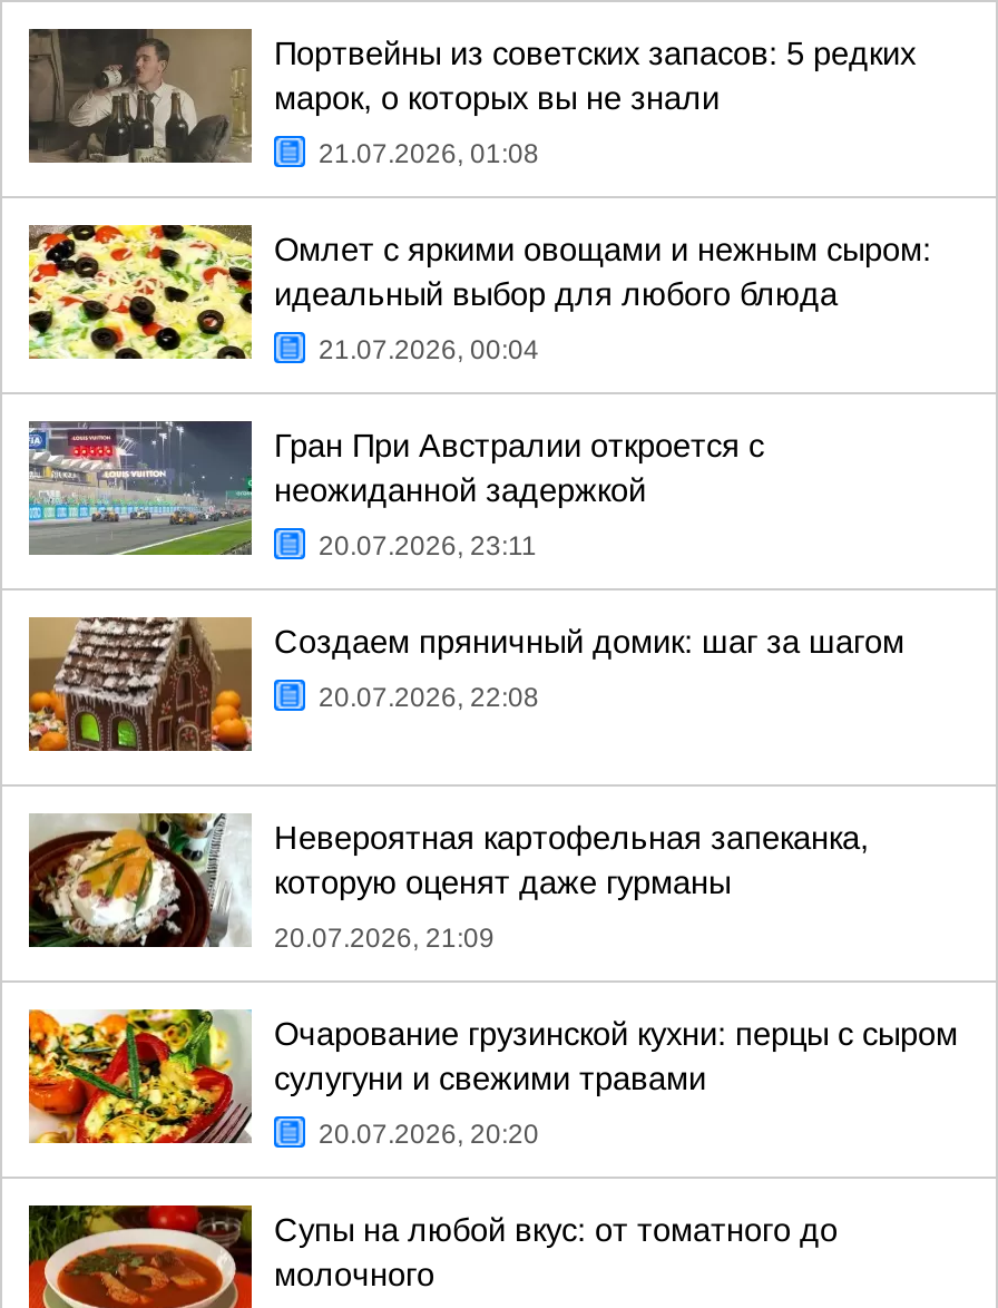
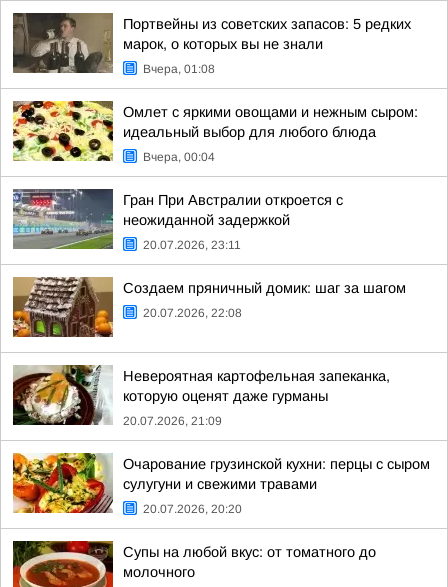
- 21.07.2026, 01:08
+ Вчера, 01:08

- 21.07.2026, 00:04
+ Вчера, 00:04
